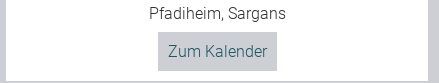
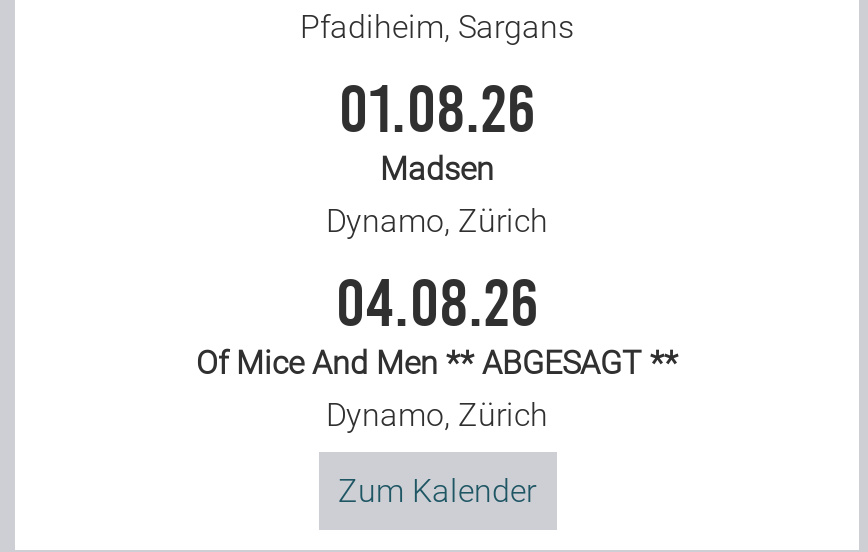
+ 01.08.26
+ Madsen
+ Dynamo, Zürich
+ 04.08.26
+ Of Mice And Men ** ABGESAGT **
+ Dynamo, Zürich
